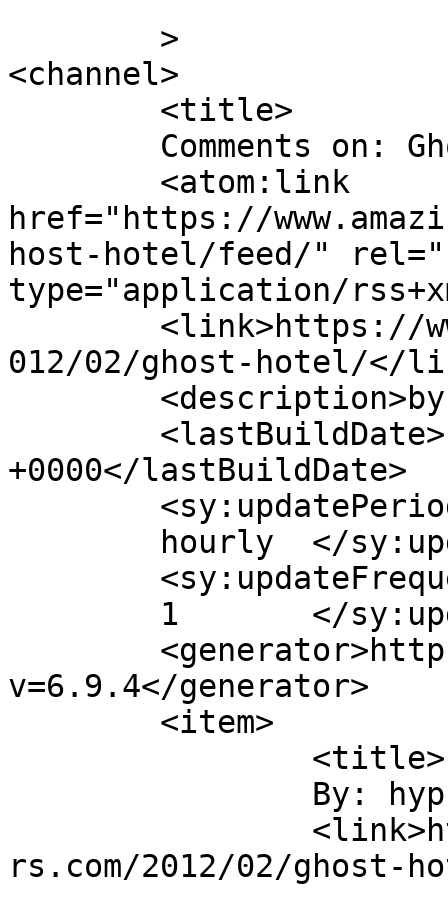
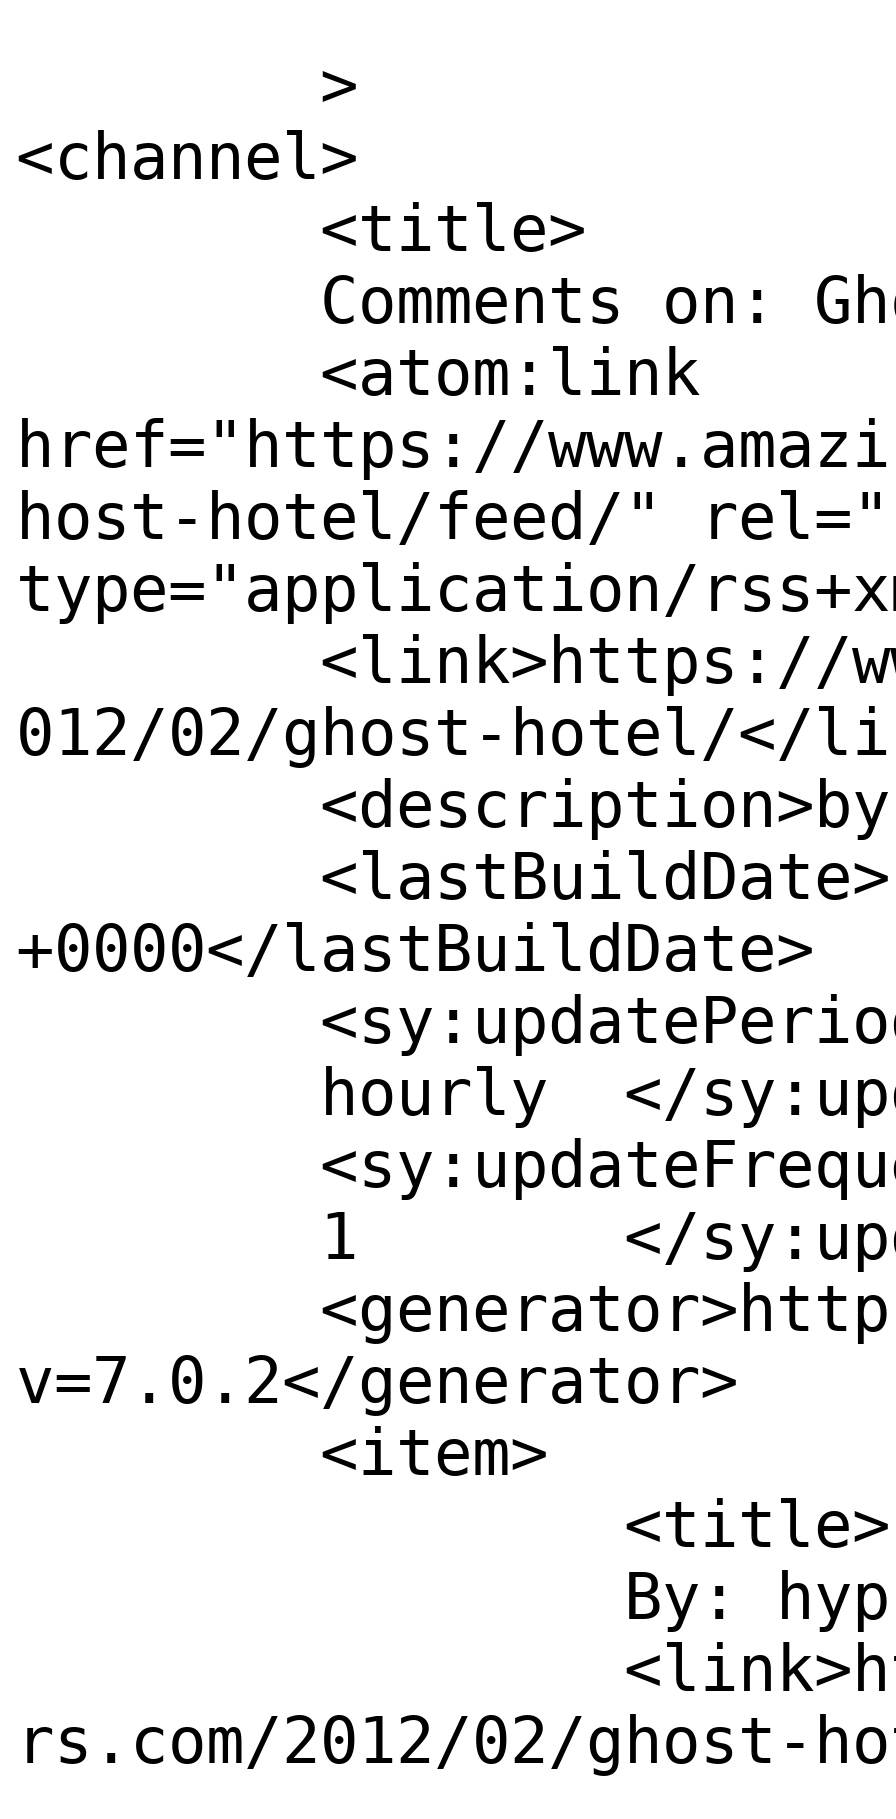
- v=6.9.4</generator>
+ v=7.0.2</generator>
